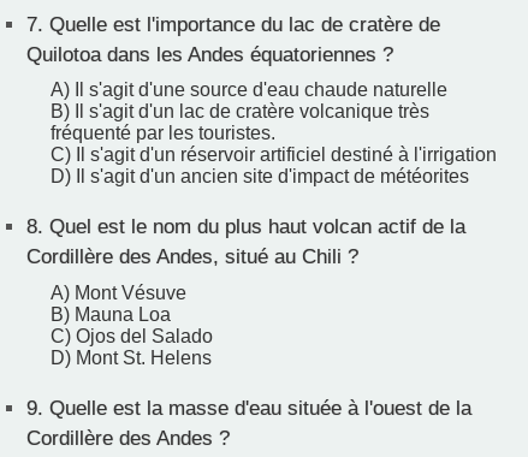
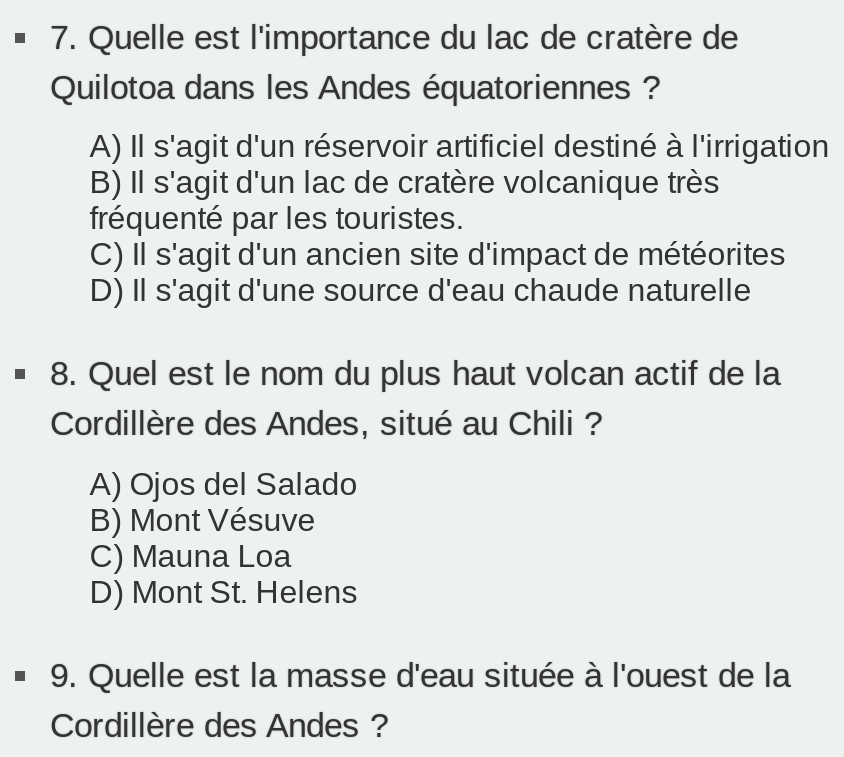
- A) Il s'agit d'une source d'eau chaude naturelle
+ A) Il s'agit d'un réservoir artificiel destiné à l'irrigation

- C) Il s'agit d'un réservoir artificiel destiné à l'irrigation
- D) Il s'agit d'un ancien site d'impact de météorites
+ C) Il s'agit d'un ancien site d'impact de météorites
+ D) Il s'agit d'une source d'eau chaude naturelle

- A) Mont Vésuve
- B) Mauna Loa
- C) Ojos del Salado
+ A) Ojos del Salado
+ B) Mont Vésuve
+ C) Mauna Loa
